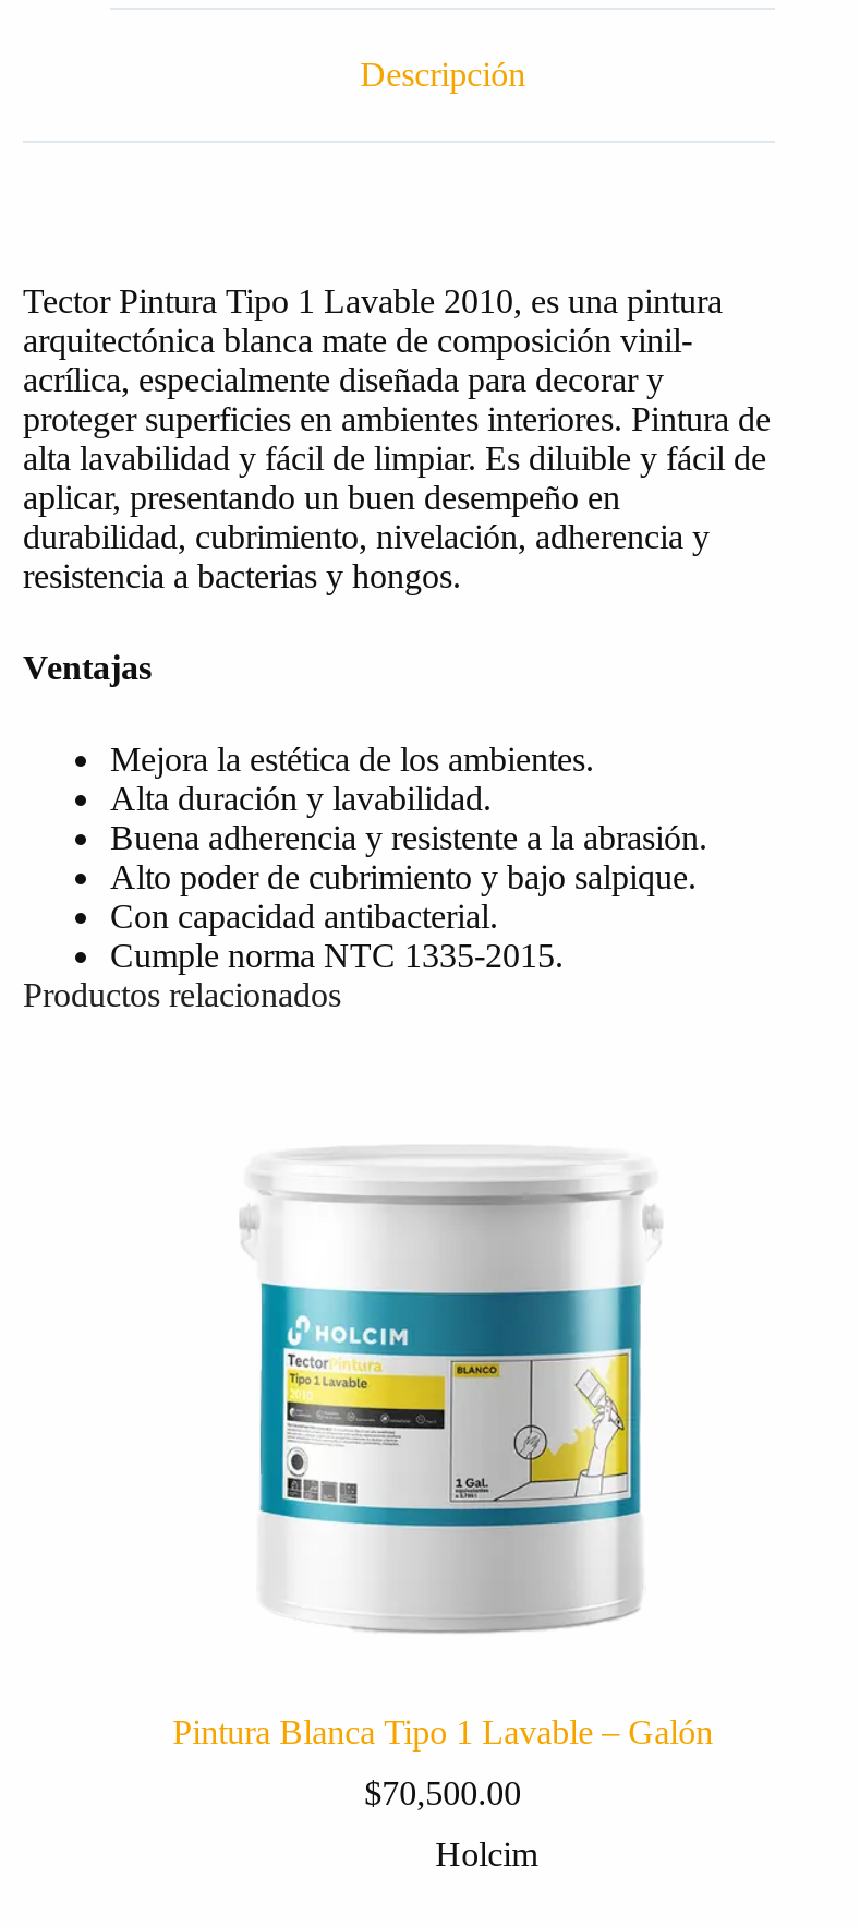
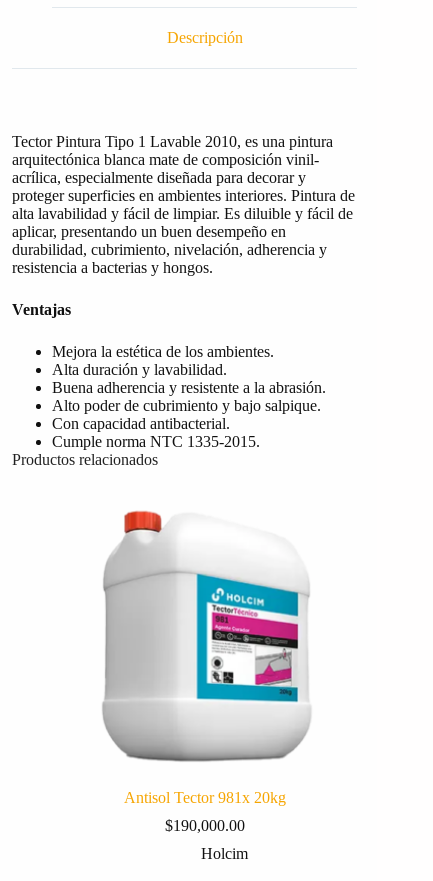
- [image]
- Pintura Blanca Tipo 1 Lavable – Galón
+ [image]
+ Antisol Tector 981x 20kg

- $70,500.00
+ $190,000.00
